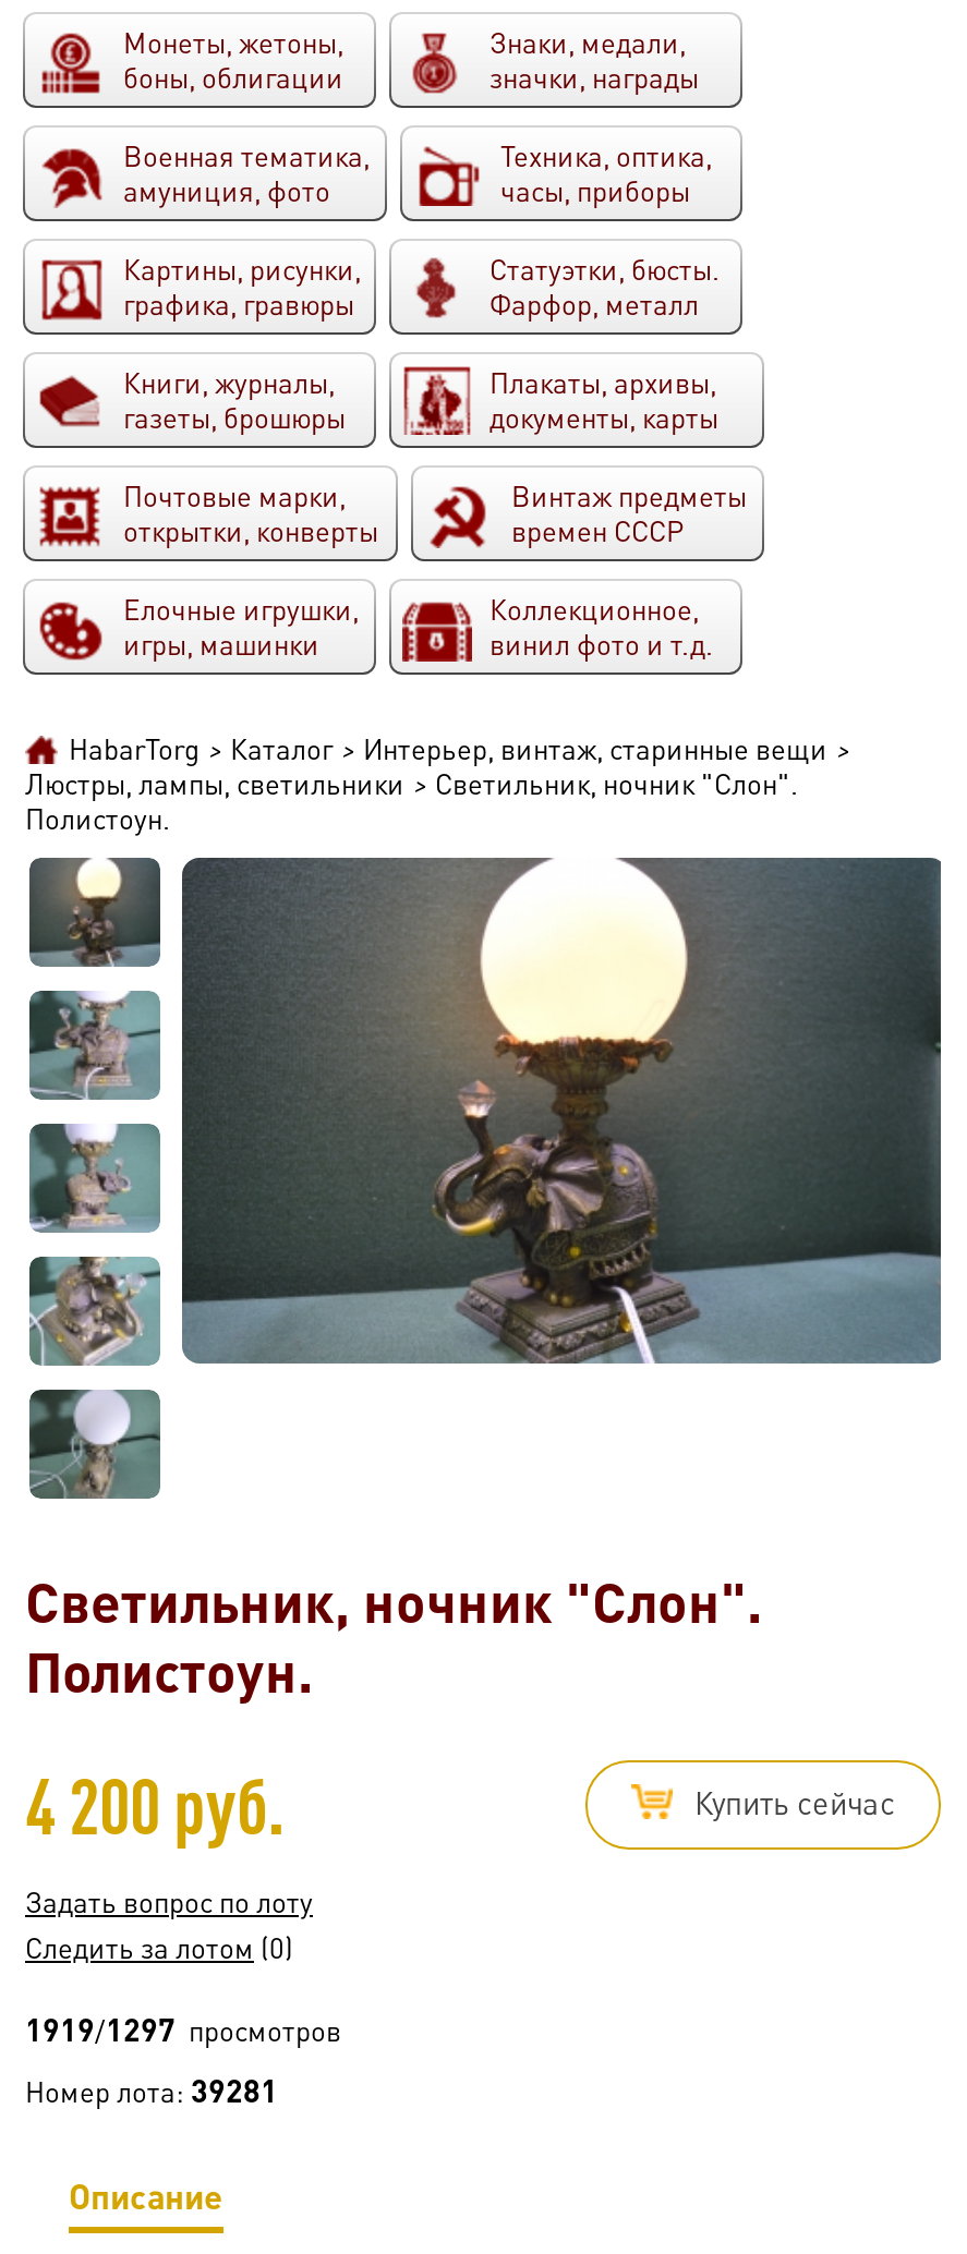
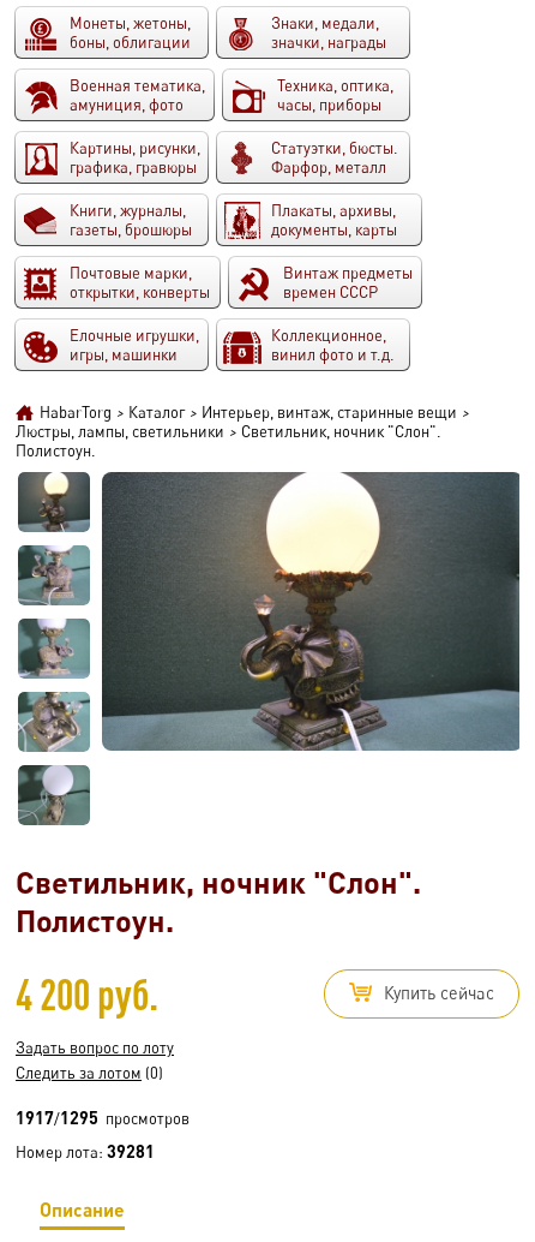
- 1919/1297 просмотров
+ 1917/1295 просмотров
